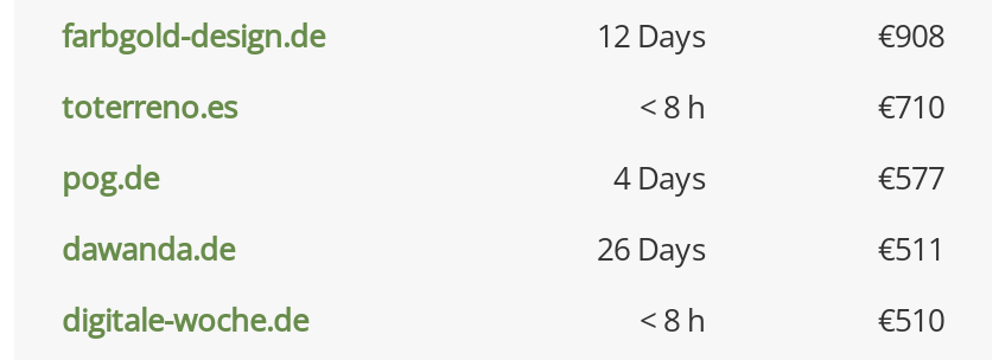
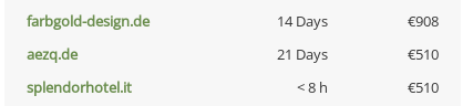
- 12 Days
+ 14 Days

- toterreno.es
- < 8 h
- €710
- pog.de
- 4 Days
- €577
- dawanda.de
- 26 Days
- €511
- digitale-woche.de
+ aezq.de
+ 21 Days
+ €510
+ splendorhotel.it
